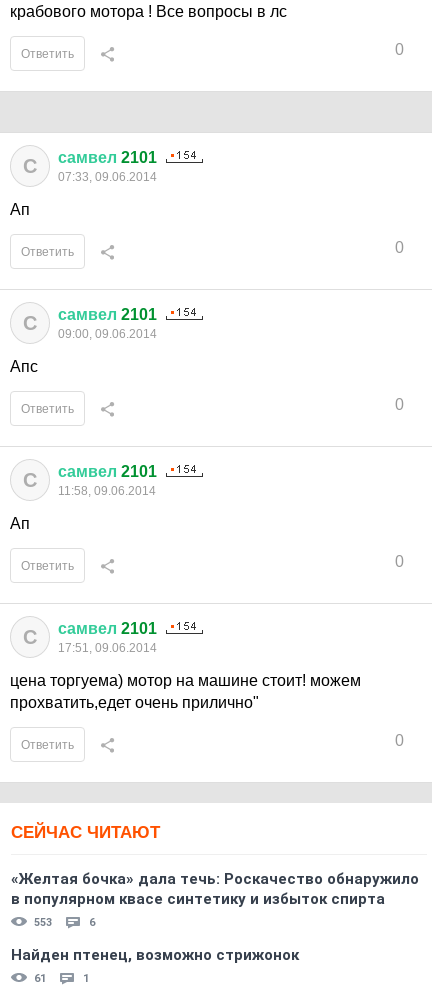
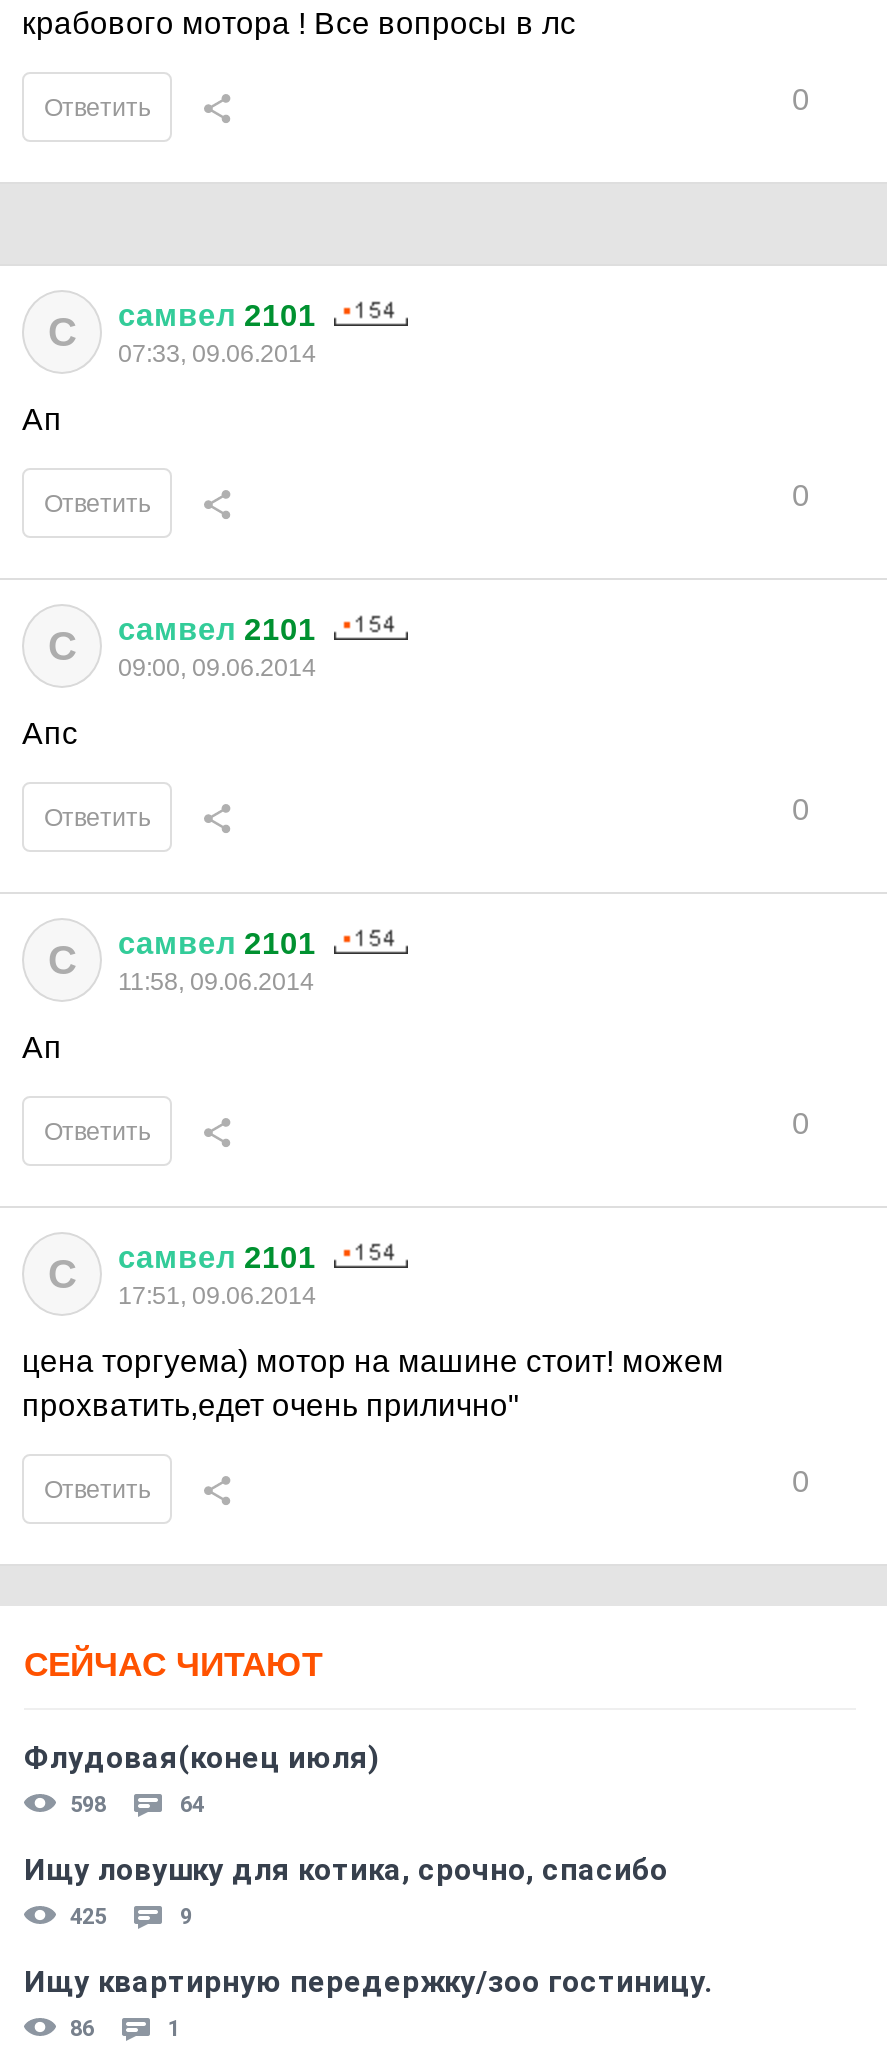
- «Желтая бочка» дала течь: Роскачество обнаружило
- в популярном квасе синтетику и избыток спирта
- 553
- 6
- Найден птенец, возможно стрижонок
- 61
+ Флудовая(конец июля)
+ 598
+ 64
+ Ищу ловушку для котика, срочно, спасибо
+ 425
+ 9
+ Ищу квартирную передержку/зоо гостиницу.
+ 86
